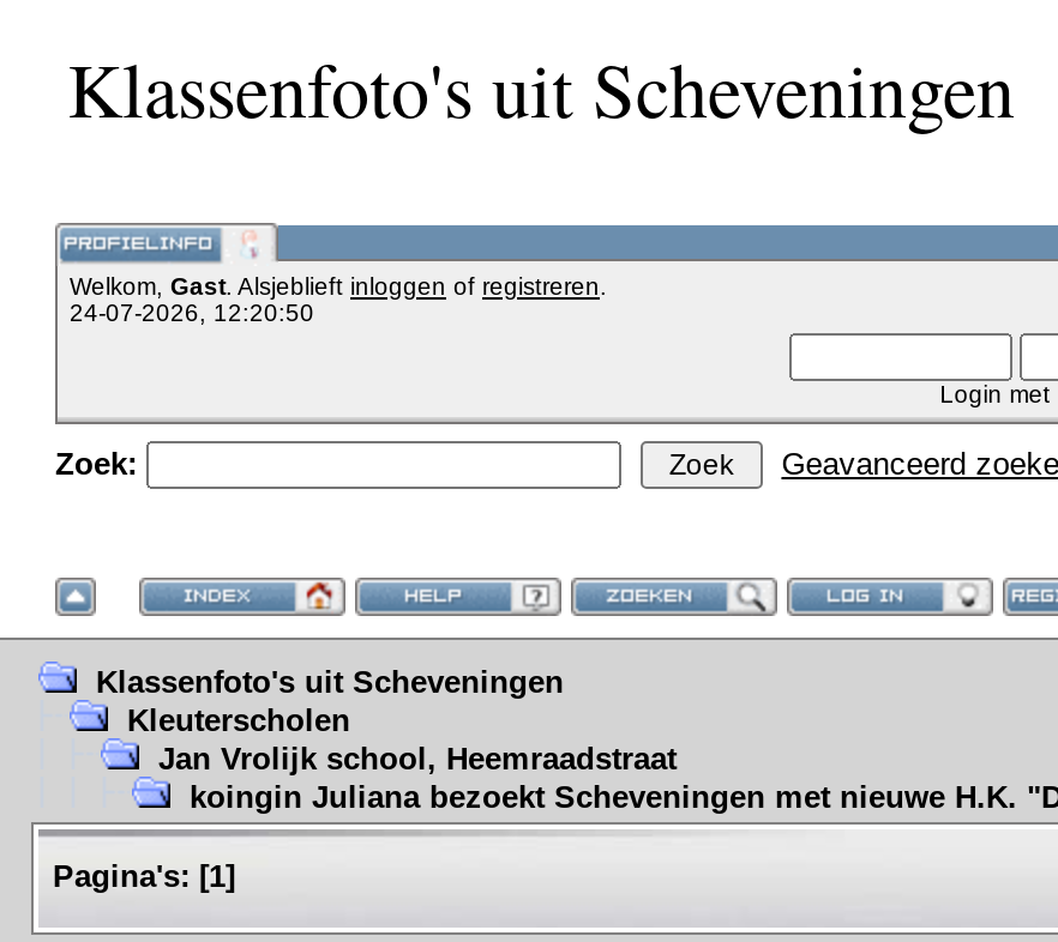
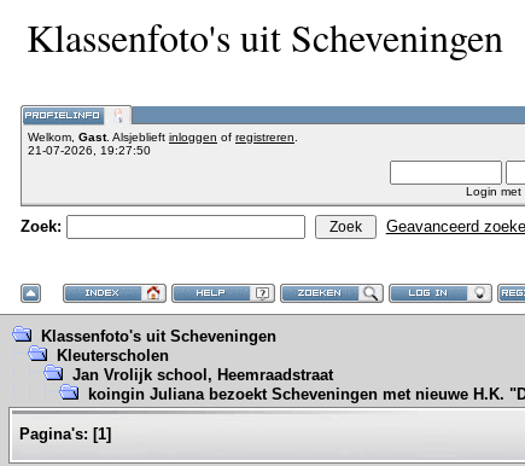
- 24-07-2026, 12:20:50
+ 21-07-2026, 19:27:50
